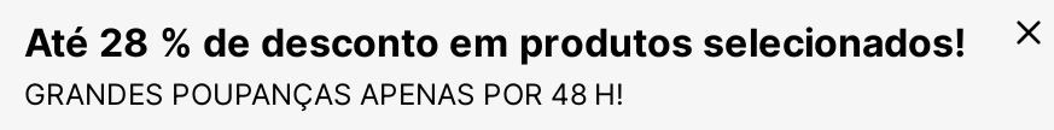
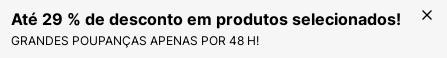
- Até 28 % de desconto em produtos selecionados!
+ Até 29 % de desconto em produtos selecionados!
